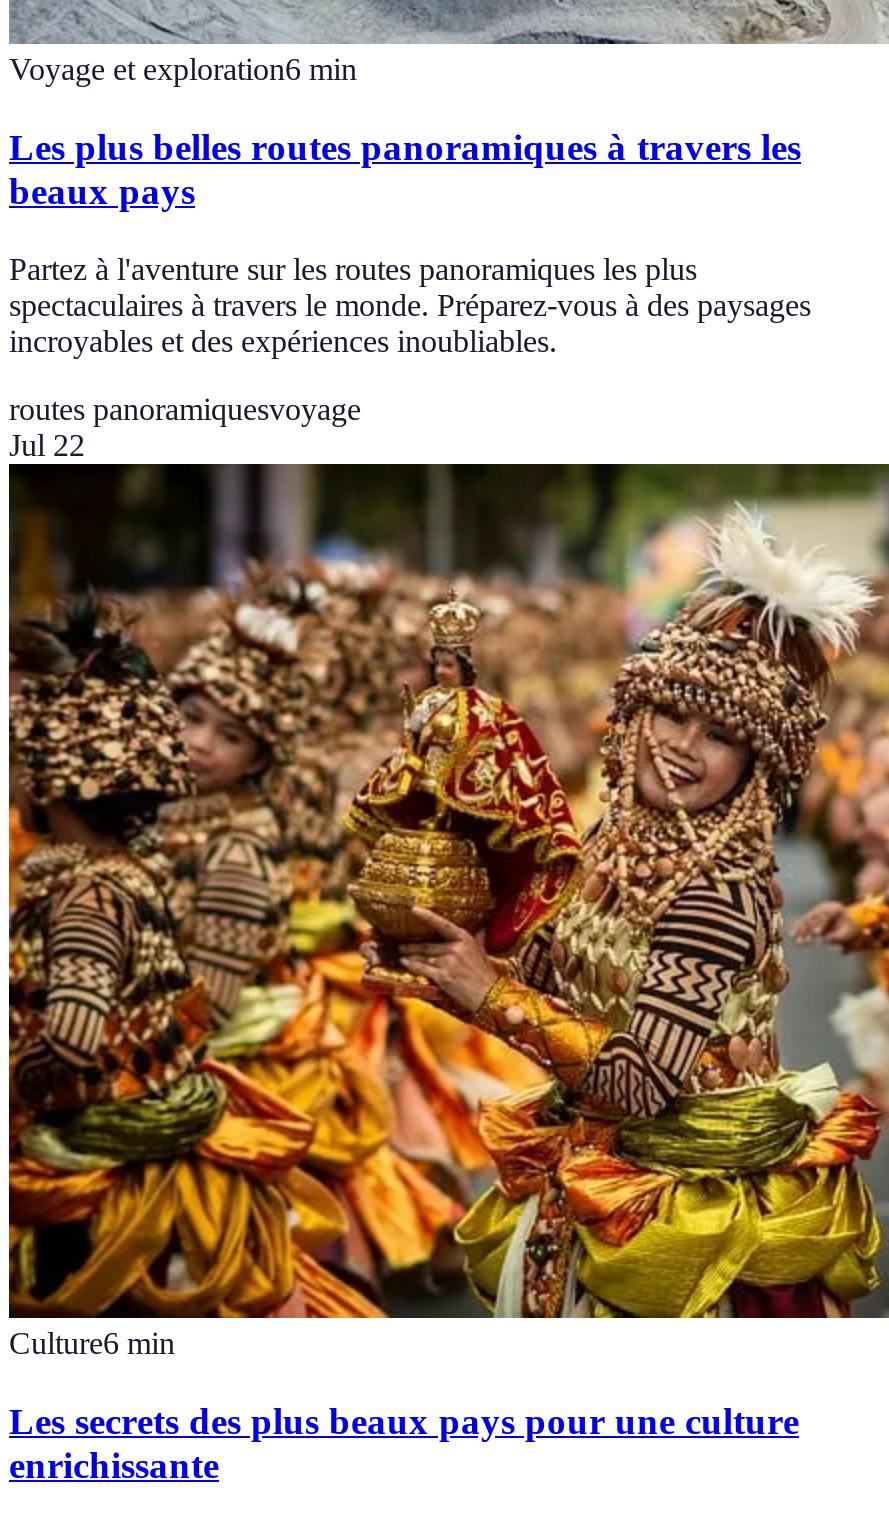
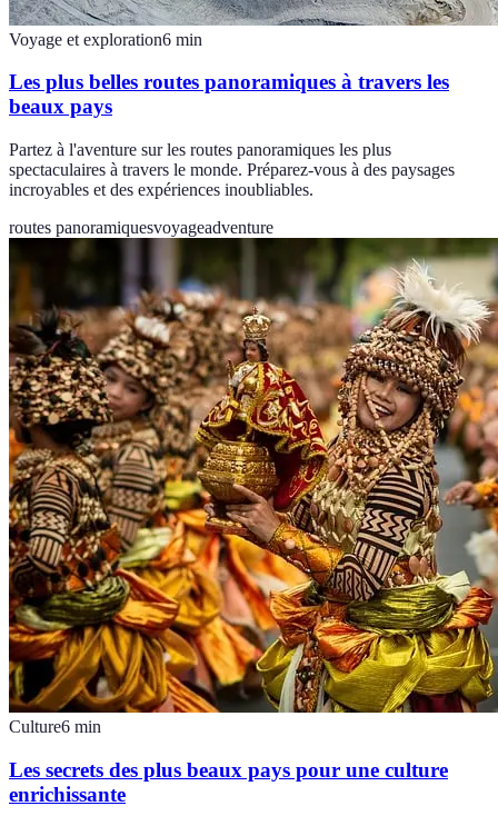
- routes panoramiquesvoyage
- Jul 22
+ routes panoramiquesvoyageadventure
